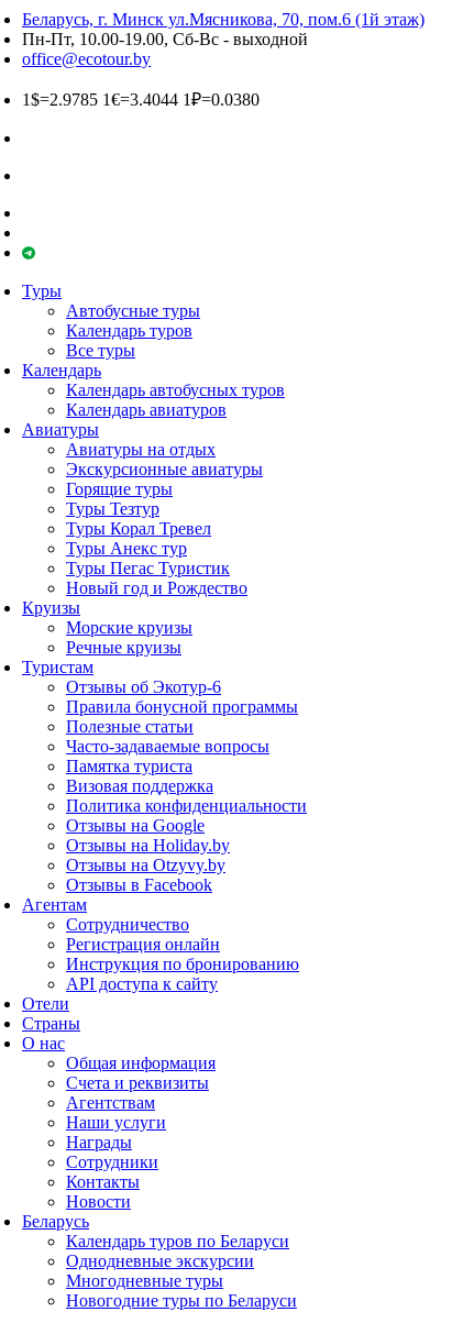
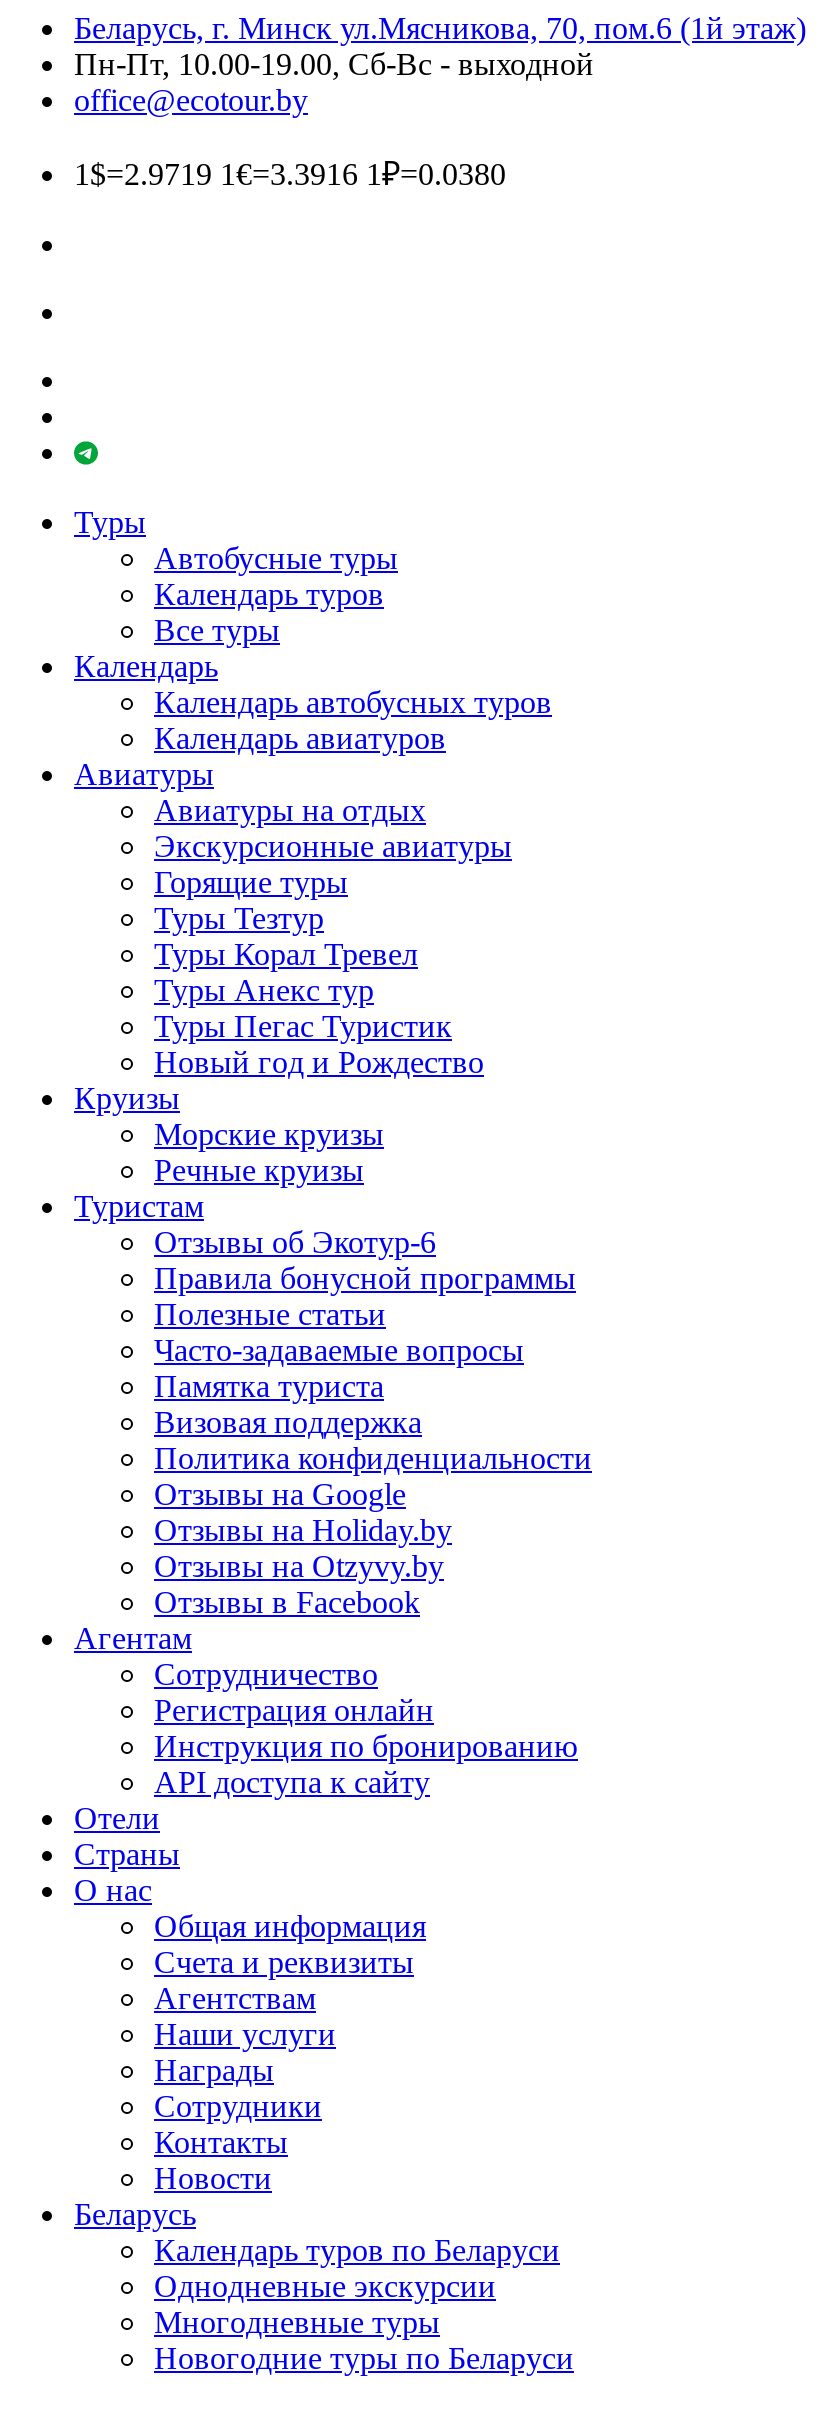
- 1$=2.9785 1€=3.4044 1₽=0.0380
+ 1$=2.9719 1€=3.3916 1₽=0.0380
